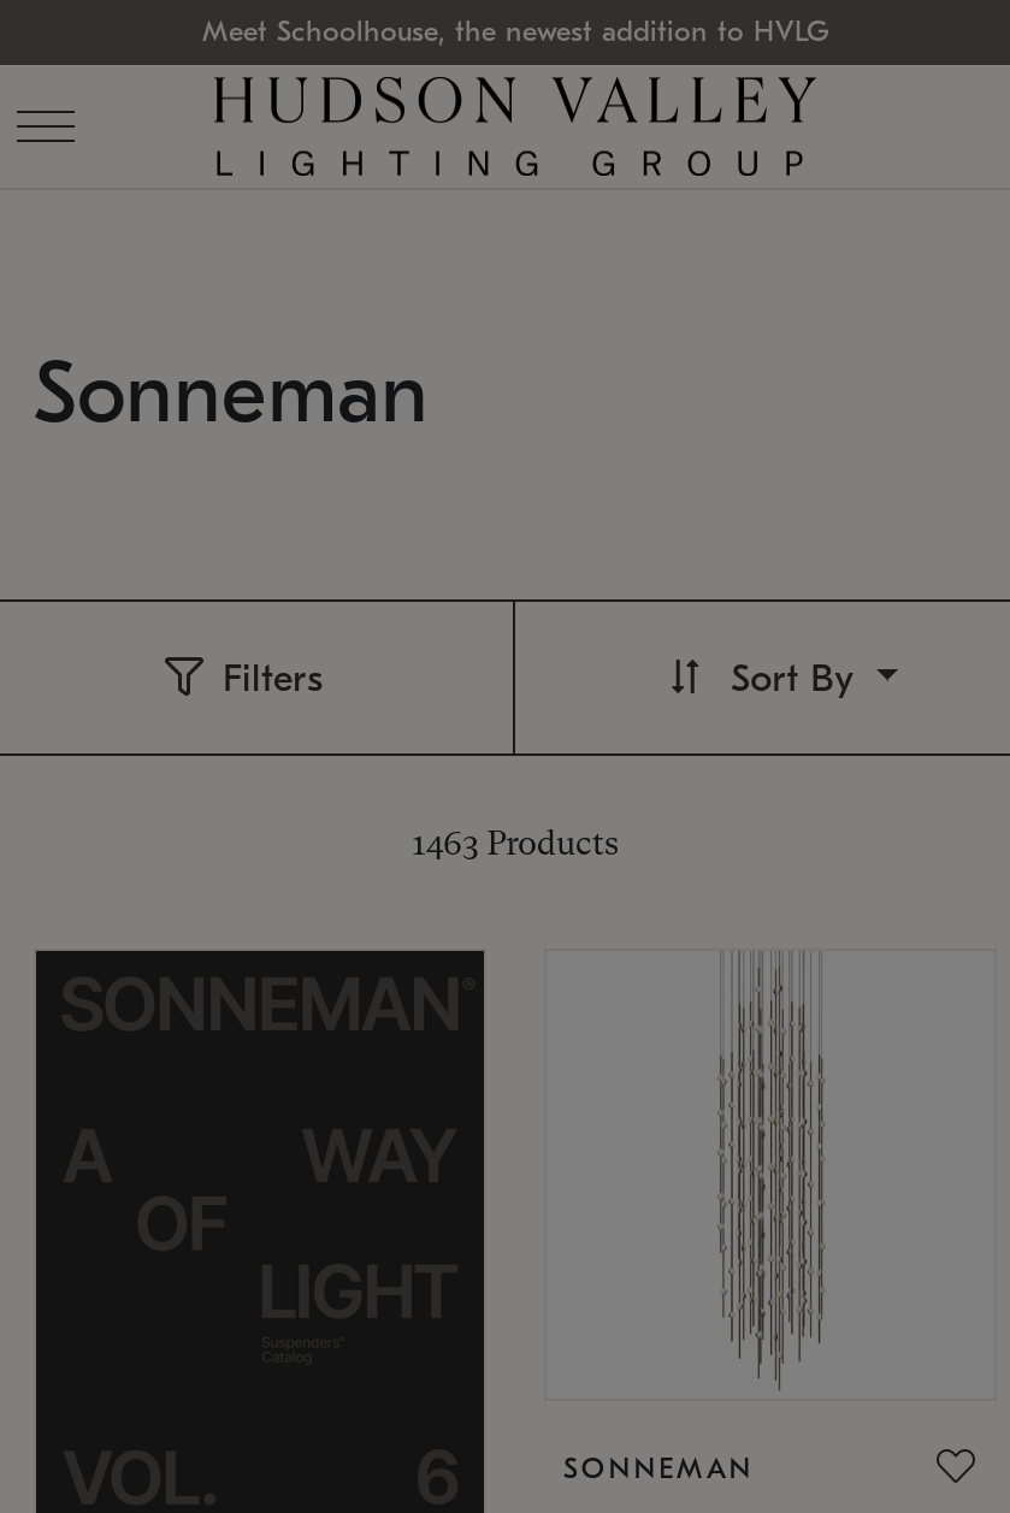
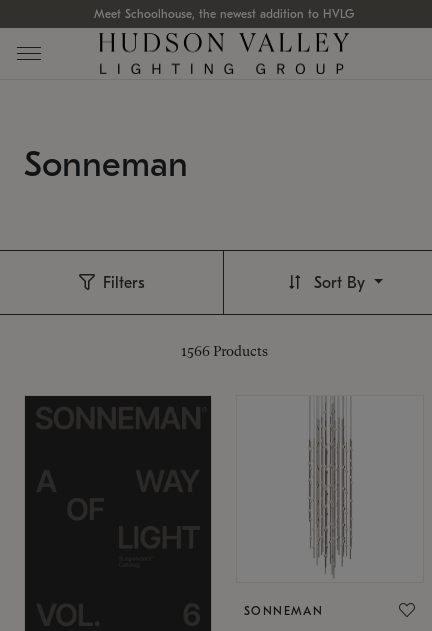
- 1463 Products
+ 1566 Products
